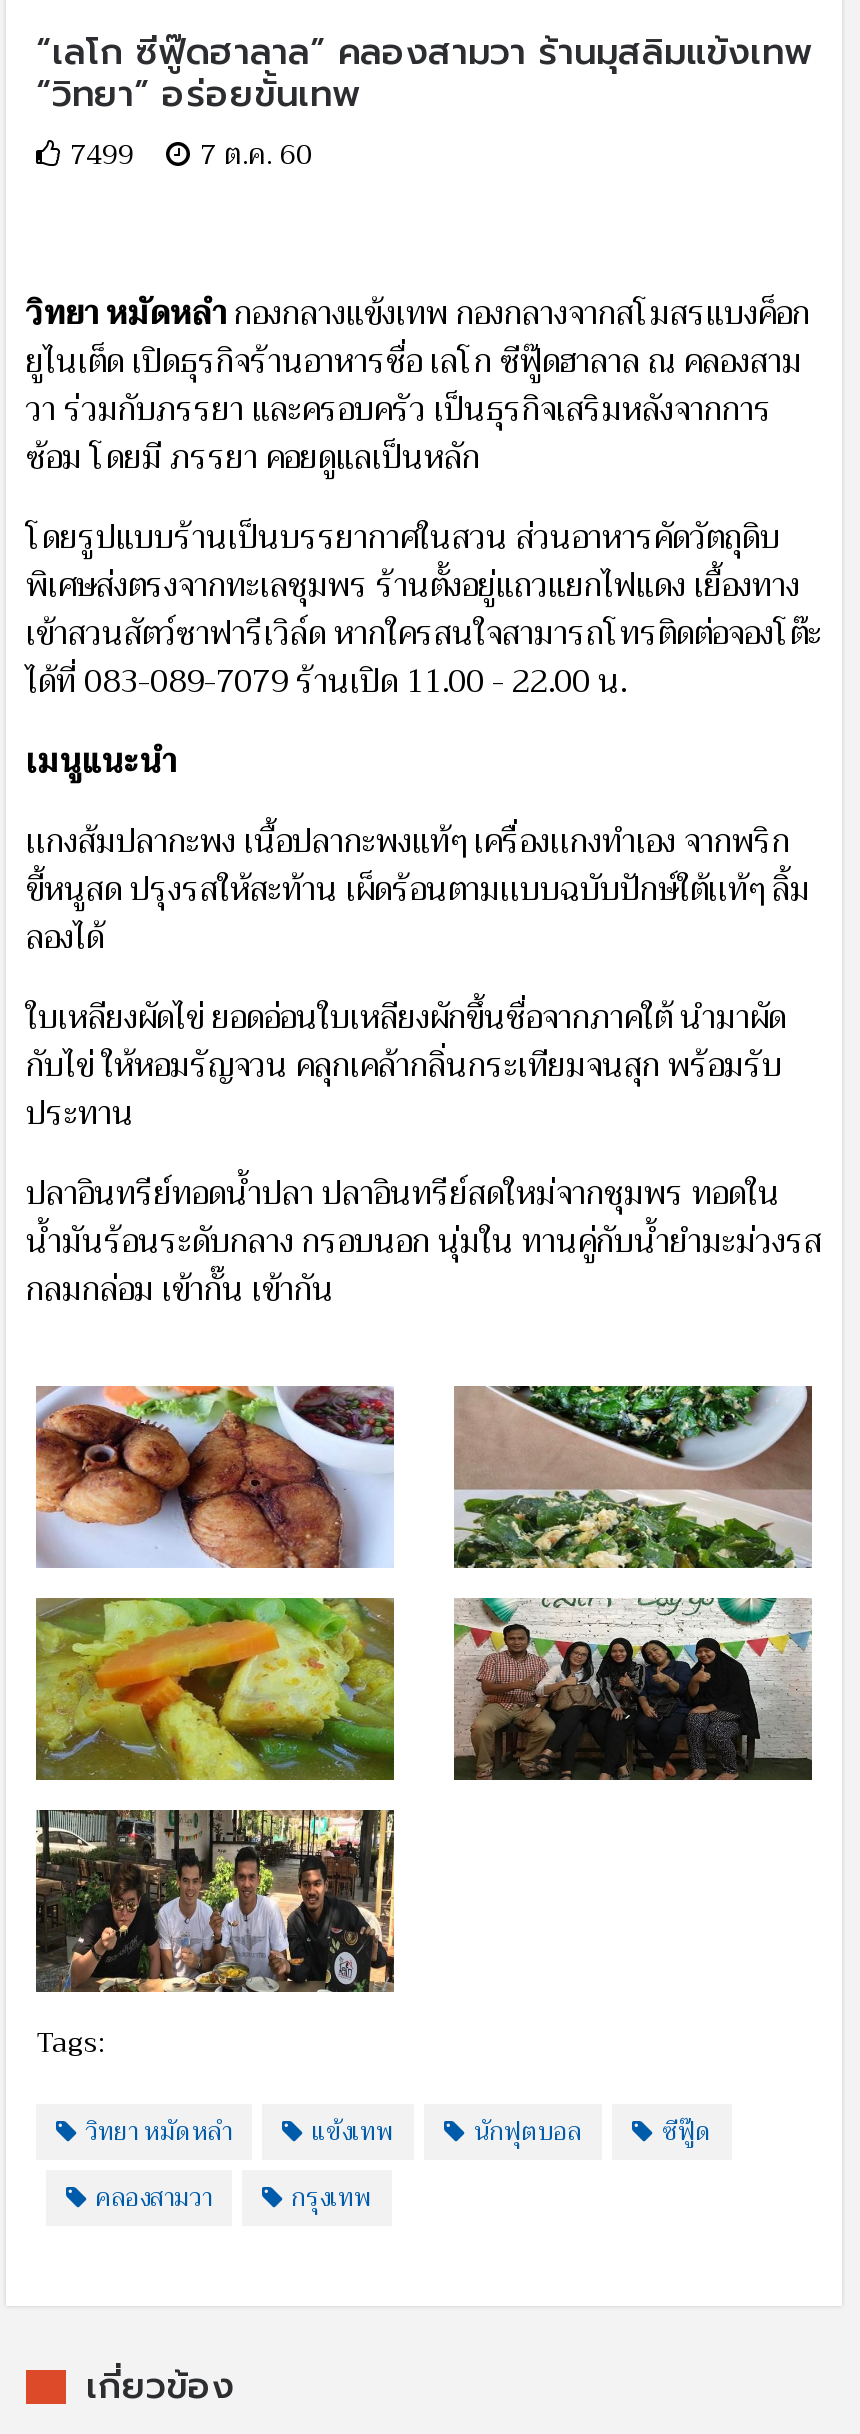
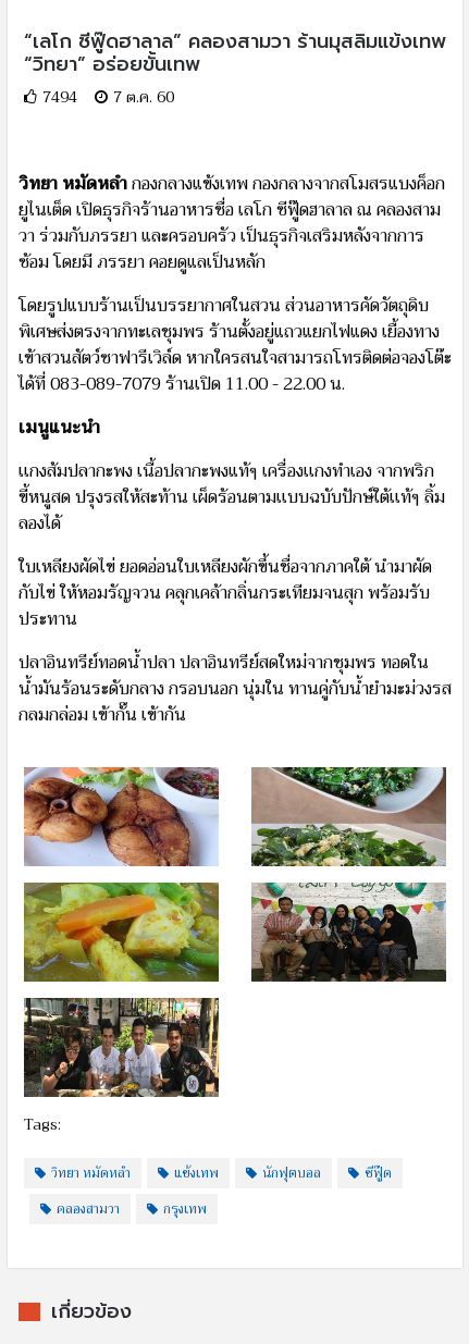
- 7499 7 ต.ค. 60
+ 7494 7 ต.ค. 60
